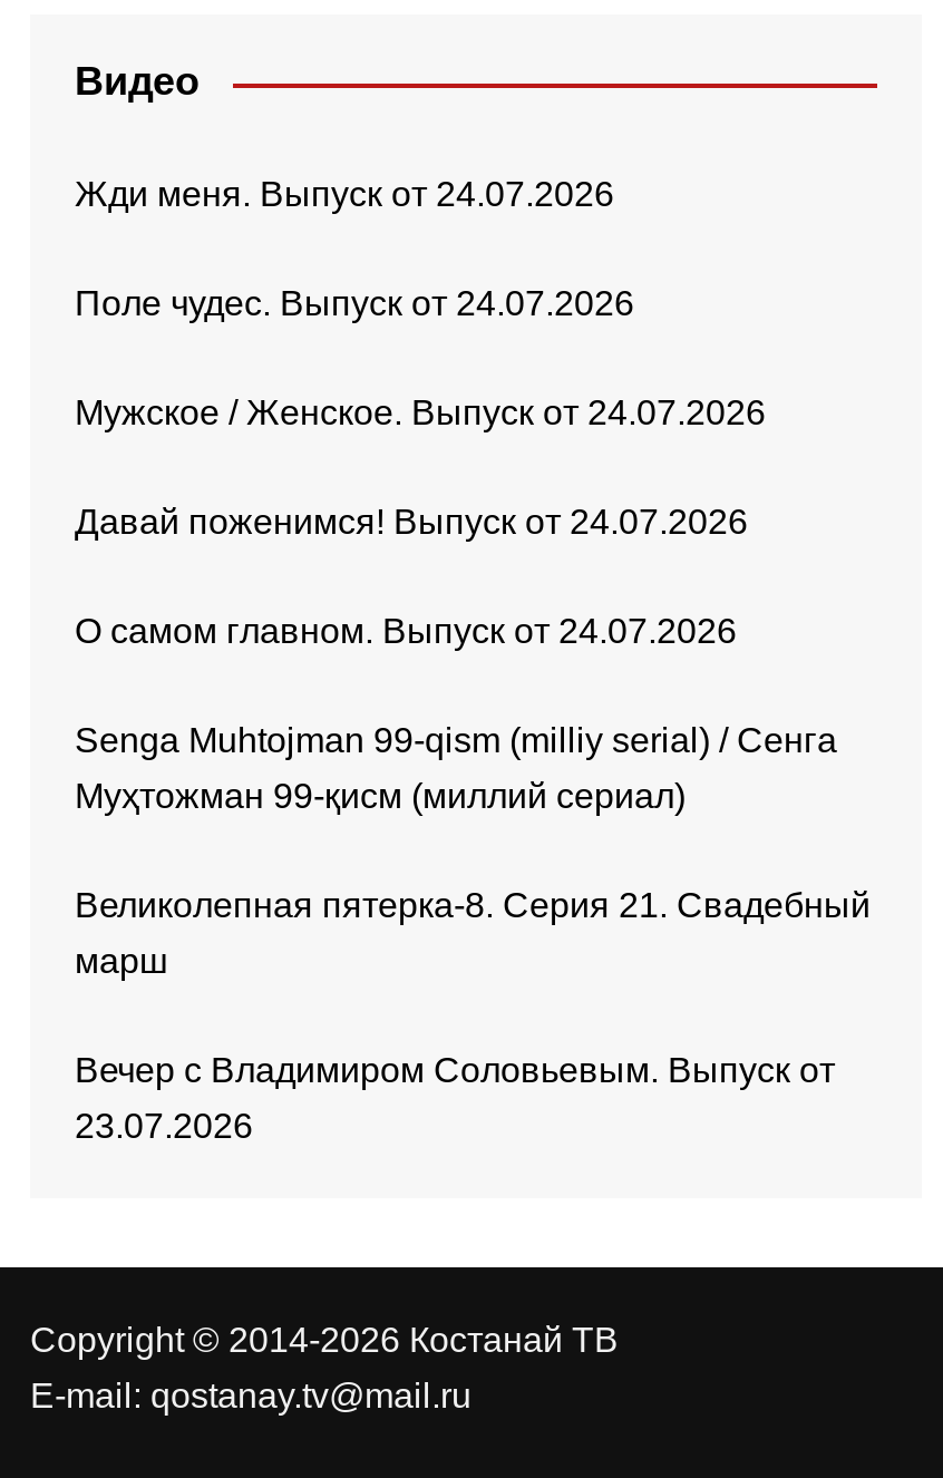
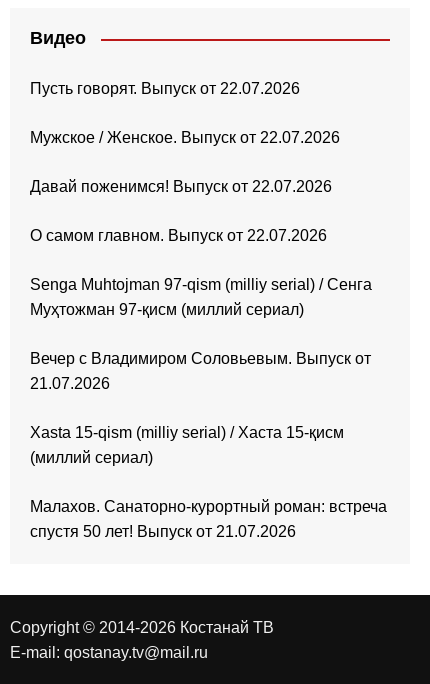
- Жди меня. Выпуск от 24.07.2026
- Поле чудес. Выпуск от 24.07.2026
- Мужское / Женское. Выпуск от 24.07.2026
- Давай поженимся! Выпуск от 24.07.2026
- О самом главном. Выпуск от 24.07.2026
- Senga Muhtojman 99-qism (milliy serial) / Сенга
- Муҳтожман 99-қисм (миллий сериал)
- Великолепная пятерка-8. Серия 21. Свадебный
- марш
+ Пусть говорят. Выпуск от 22.07.2026
+ Мужское / Женское. Выпуск от 22.07.2026
+ Давай поженимся! Выпуск от 22.07.2026
+ О самом главном. Выпуск от 22.07.2026
+ Senga Muhtojman 97-qism (milliy serial) / Сенга
+ Муҳтожман 97-қисм (миллий сериал)

moved up: Вечер с Владимиром Соловьевым. Выпуск от

- 23.07.2026
+ 21.07.2026
+ Xasta 15-qism (milliy serial) / Хаста 15-қисм
+ (миллий сериал)
+ Малахов. Санаторно-курортный роман: встреча
+ спустя 50 лет! Выпуск от 21.07.2026
